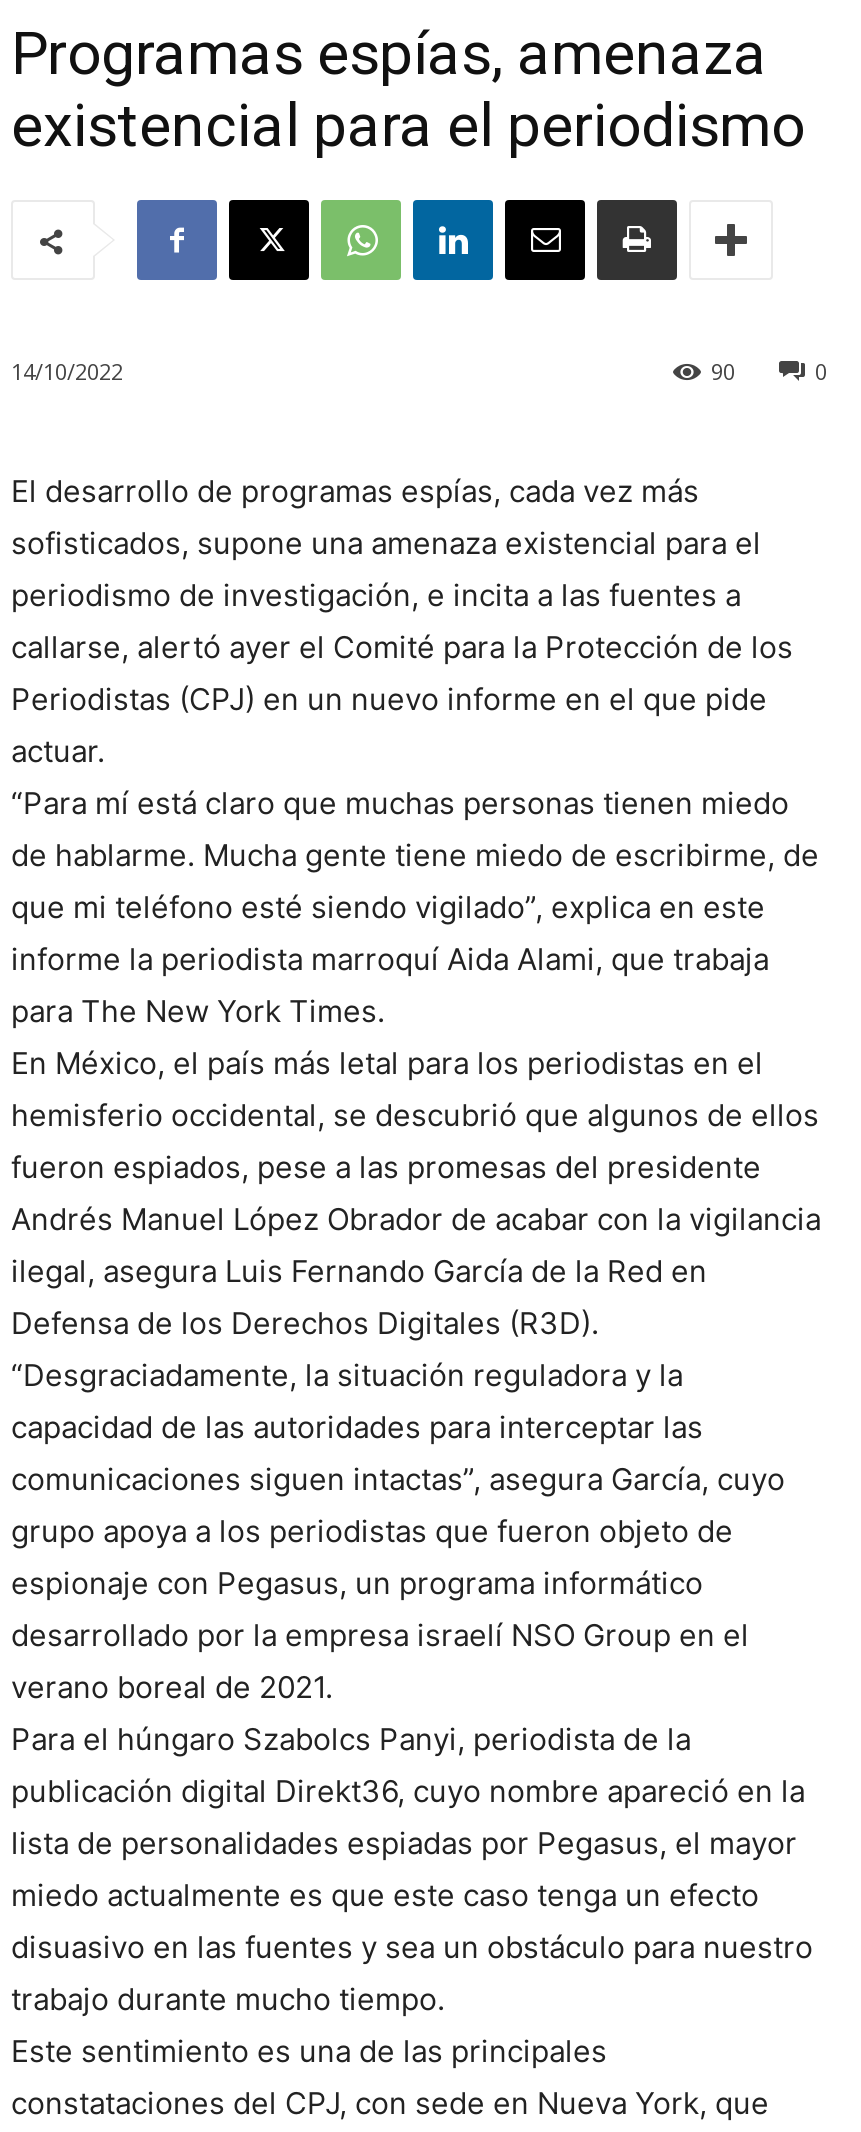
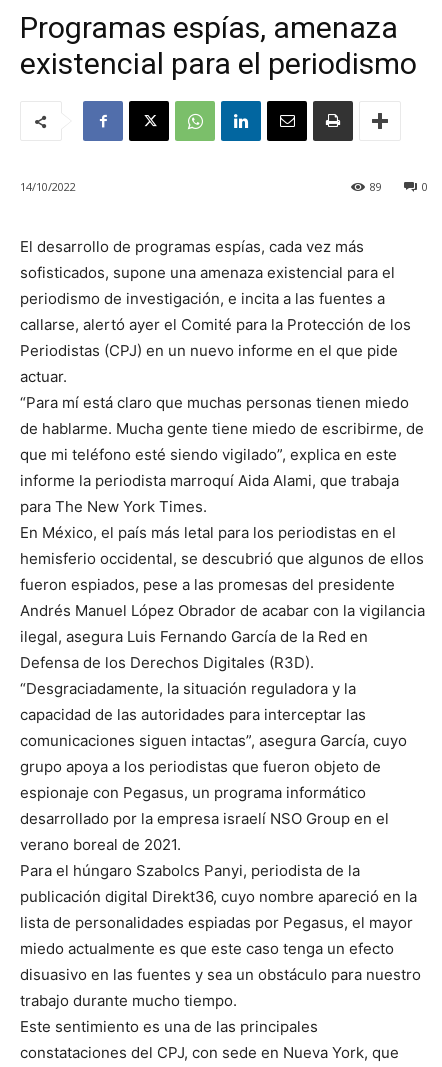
- 90
+ 89
